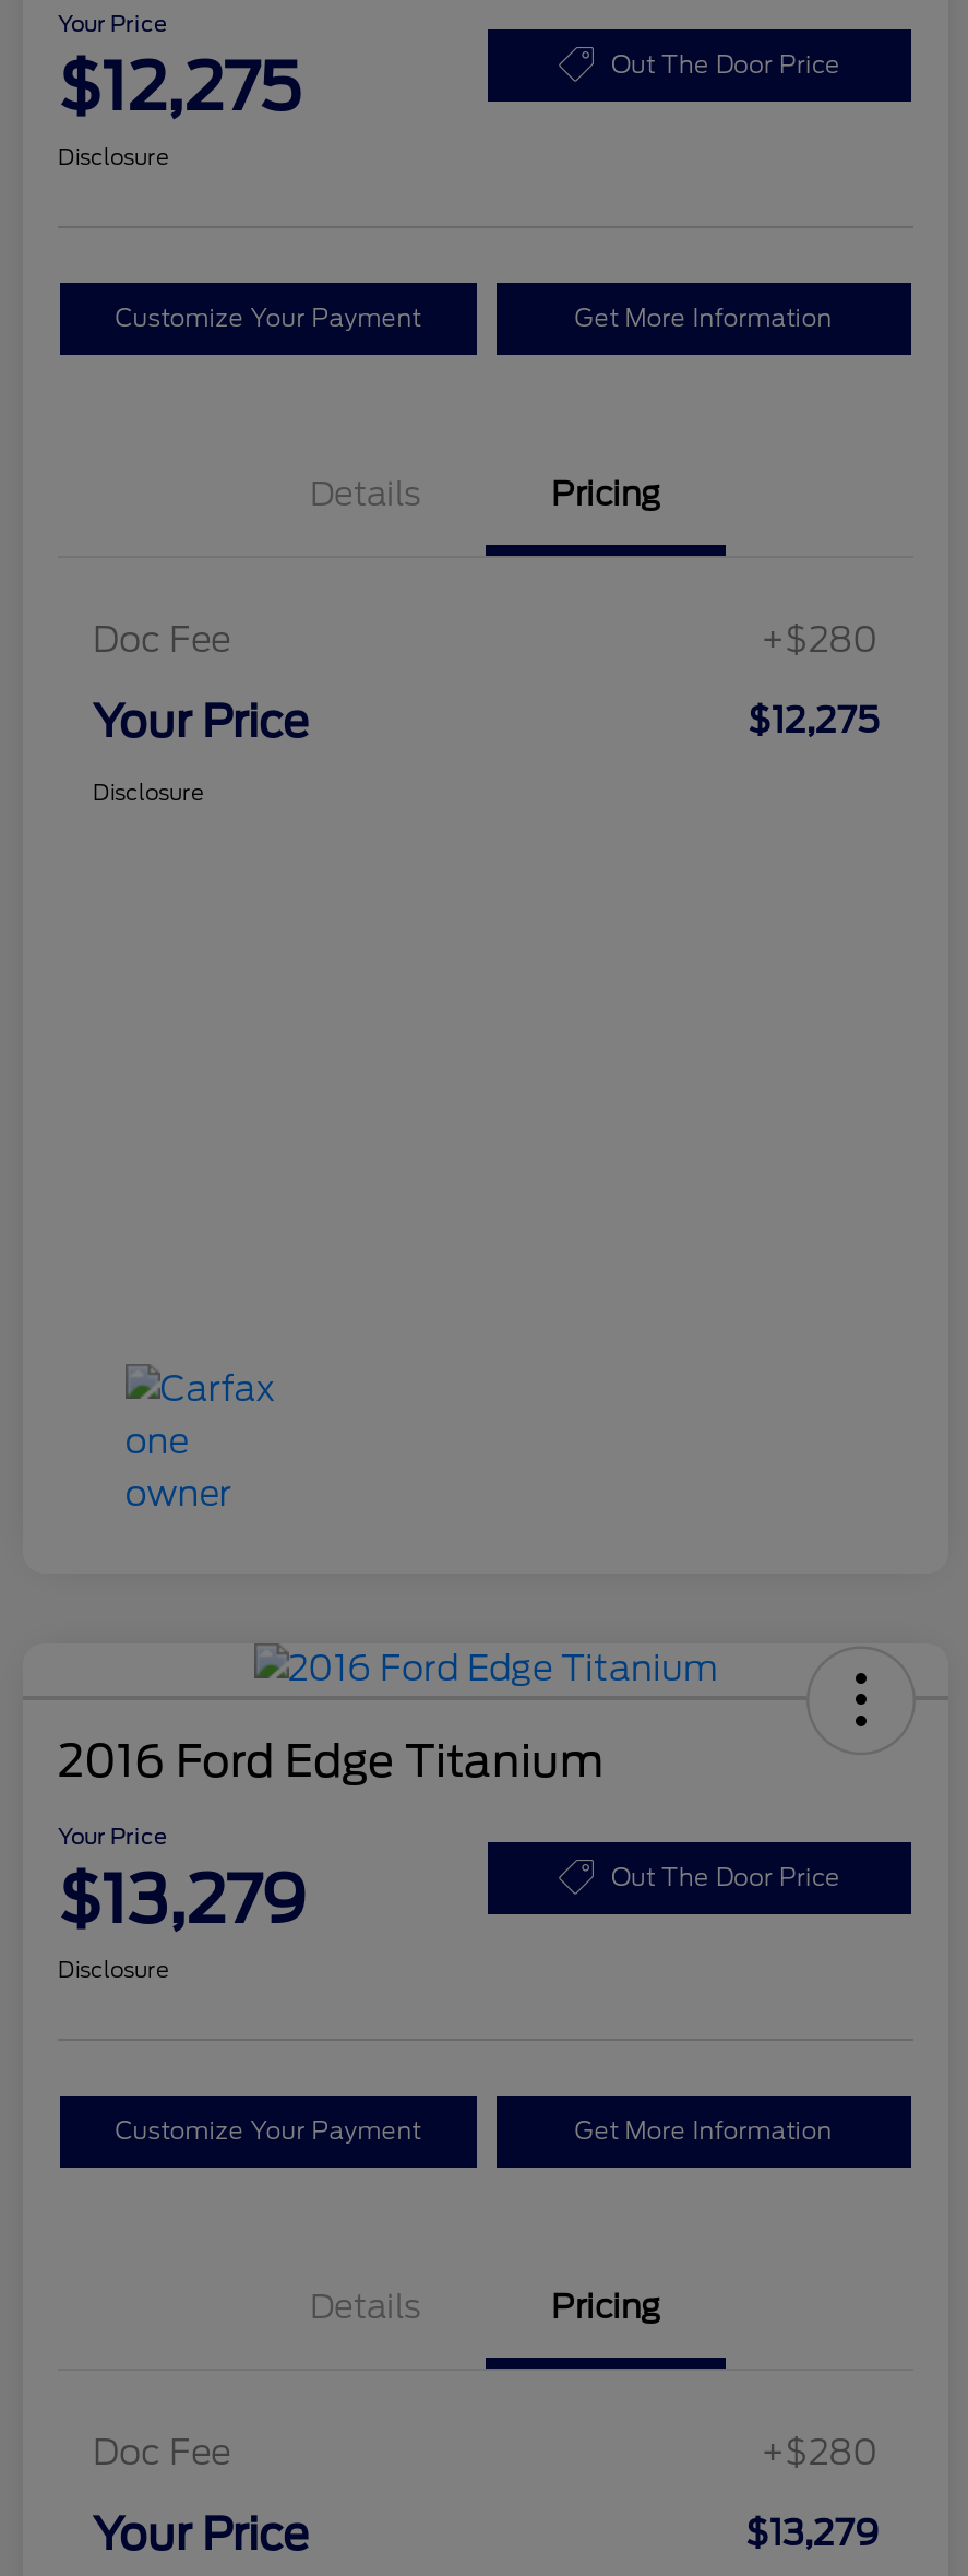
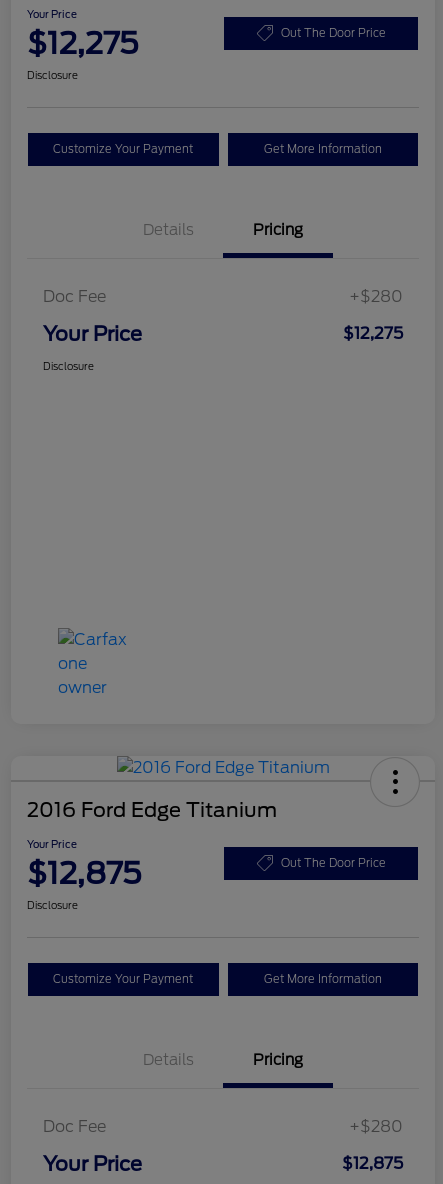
- $13,279
+ $12,875

- $13,279
+ $12,875
